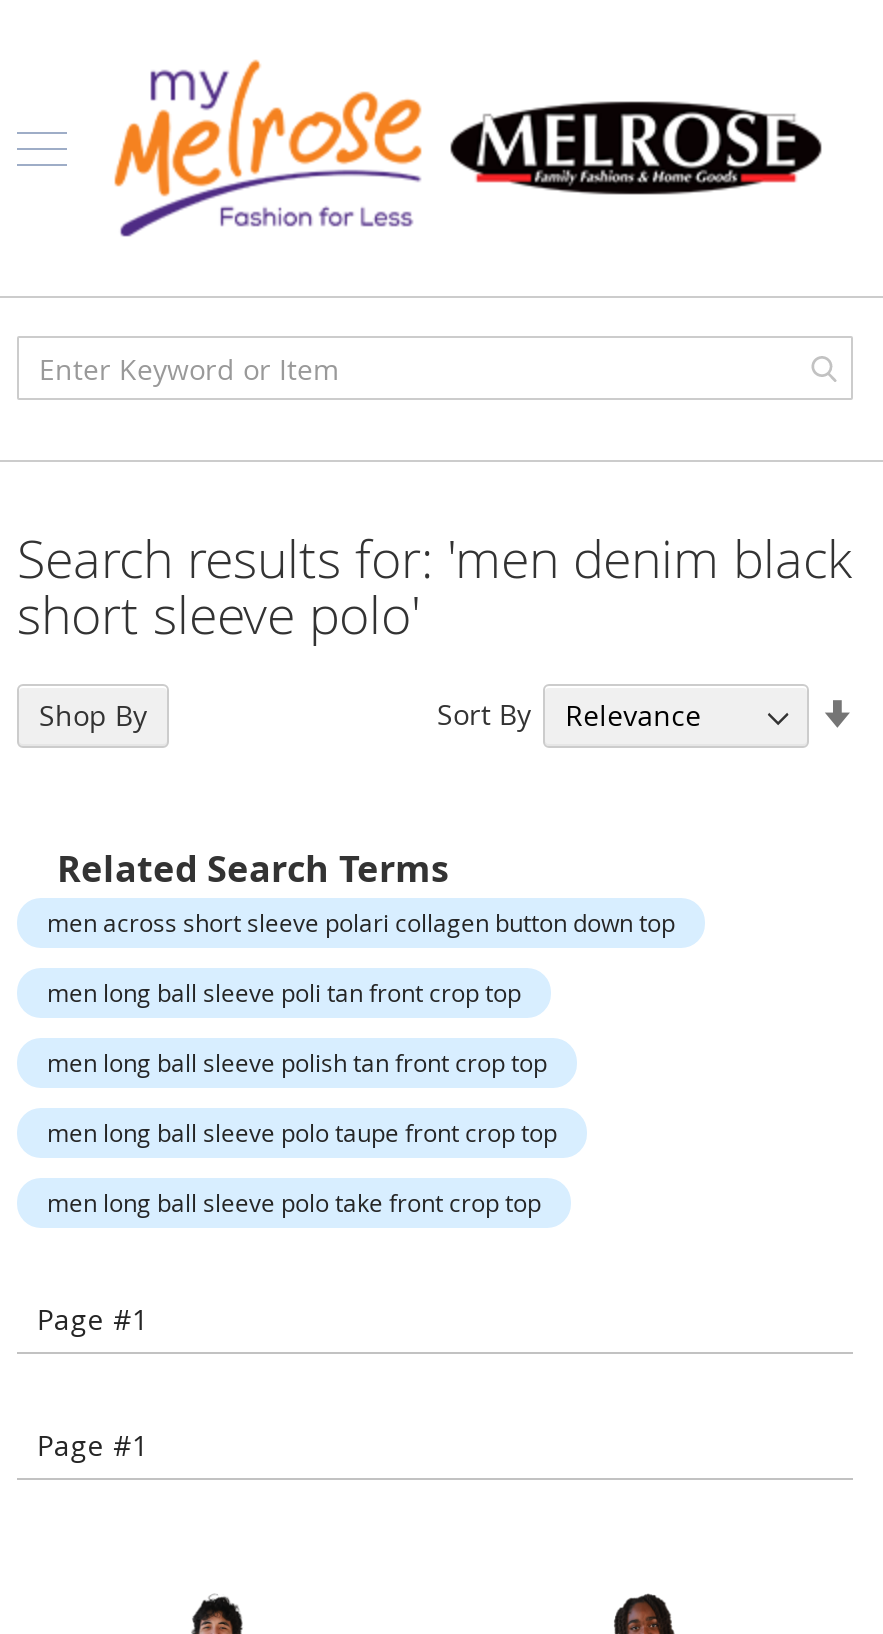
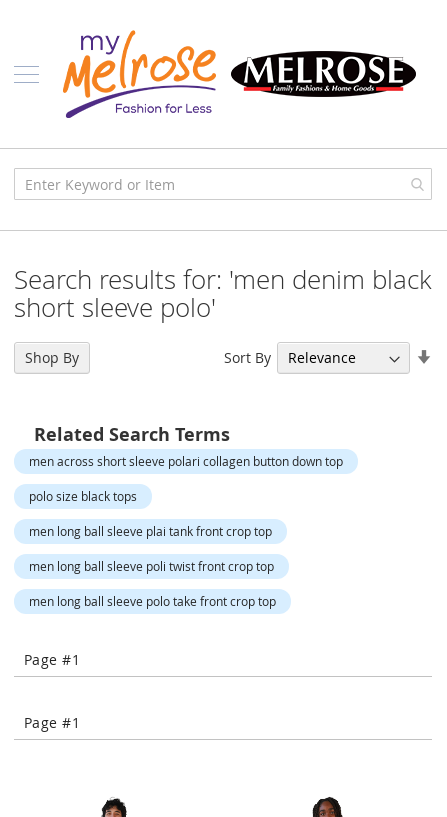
- men long ball sleeve poli tan front crop top
+ polo size black tops

- men long ball sleeve polish tan front crop top
+ men long ball sleeve plai tank front crop top

- men long ball sleeve polo taupe front crop top
+ men long ball sleeve poli twist front crop top
